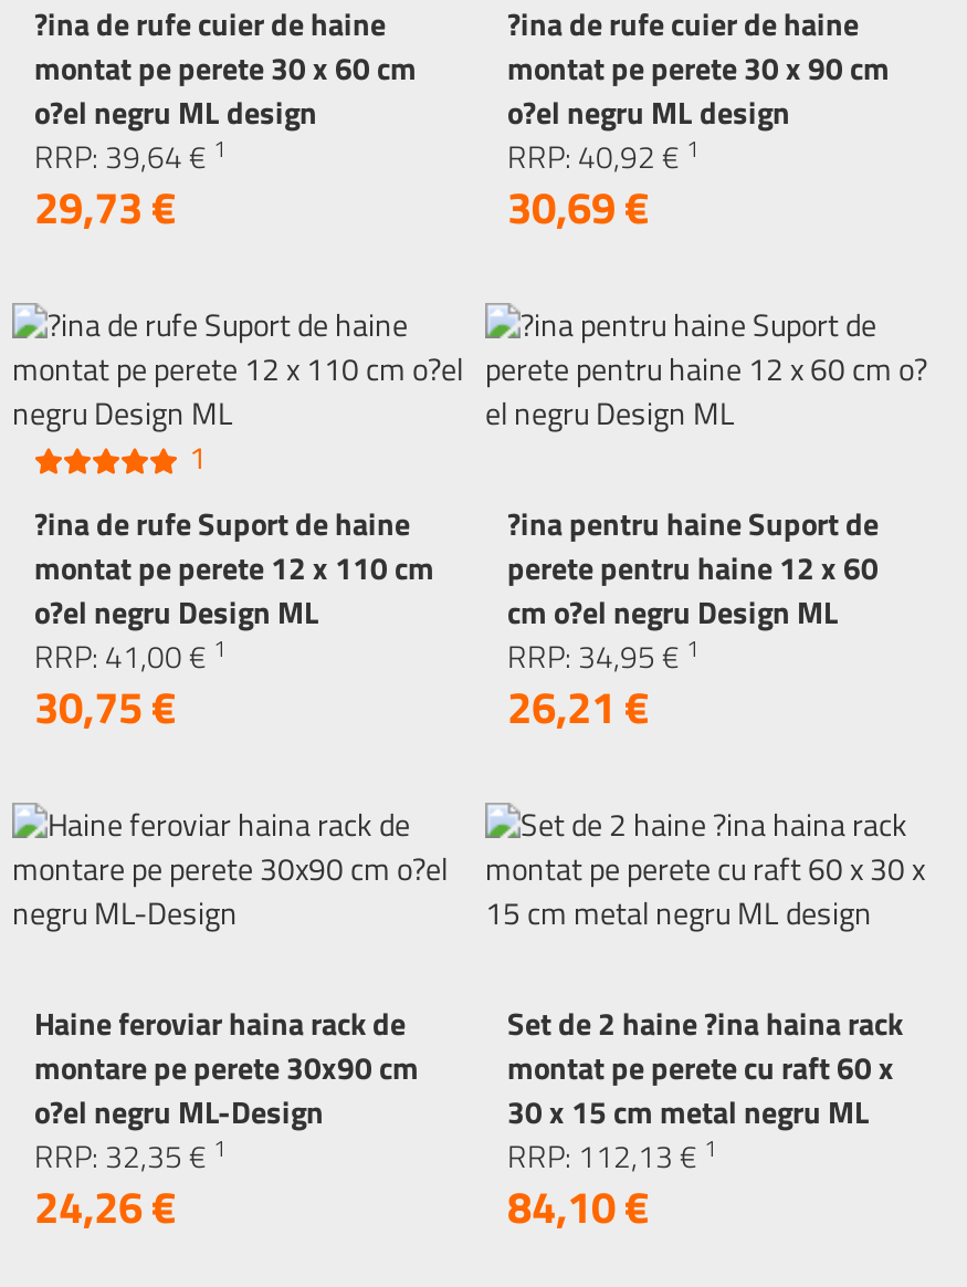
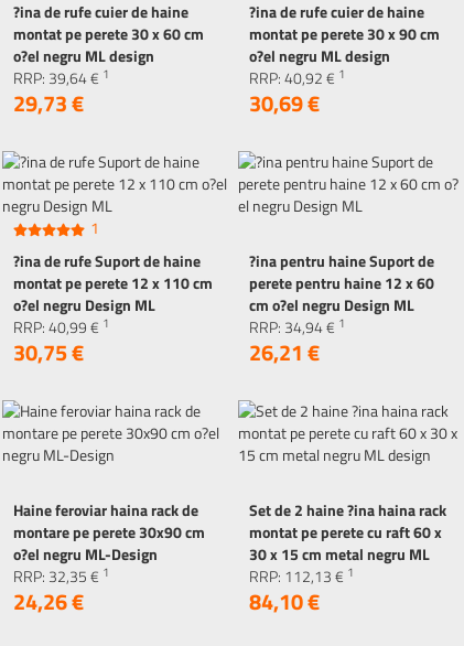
- RRP: 41,00 € 1
+ RRP: 40,99 € 1

- RRP: 34,95 € 1
+ RRP: 34,94 € 1
